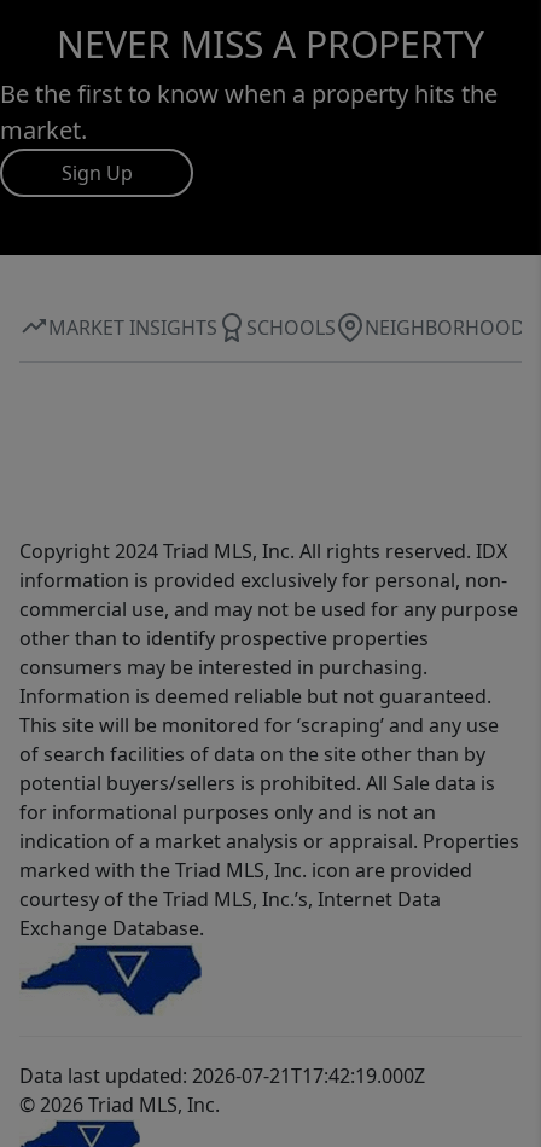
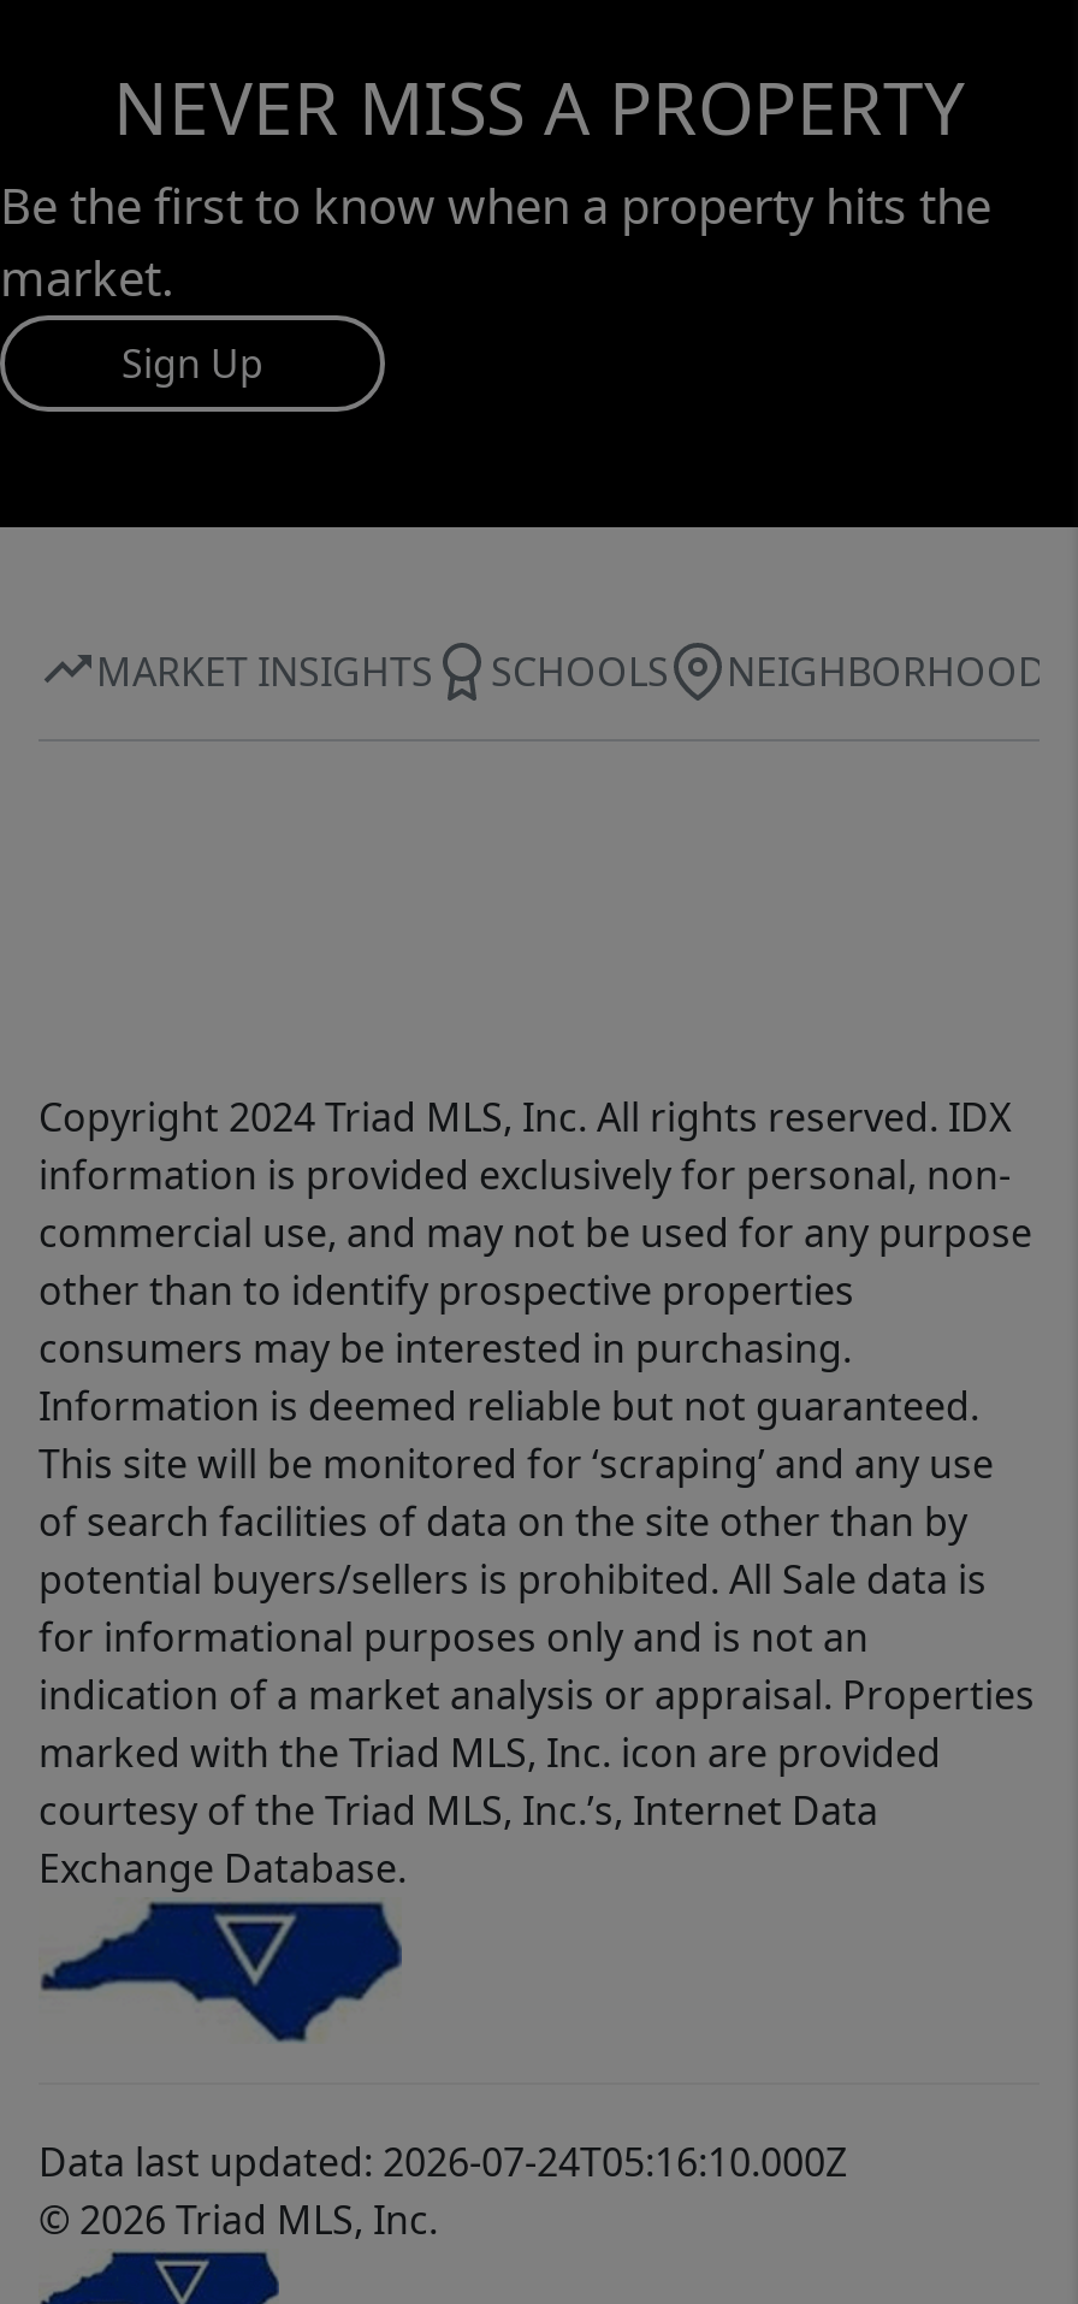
- Data last updated: 2026-07-21T17:42:19.000Z
+ Data last updated: 2026-07-24T05:16:10.000Z
